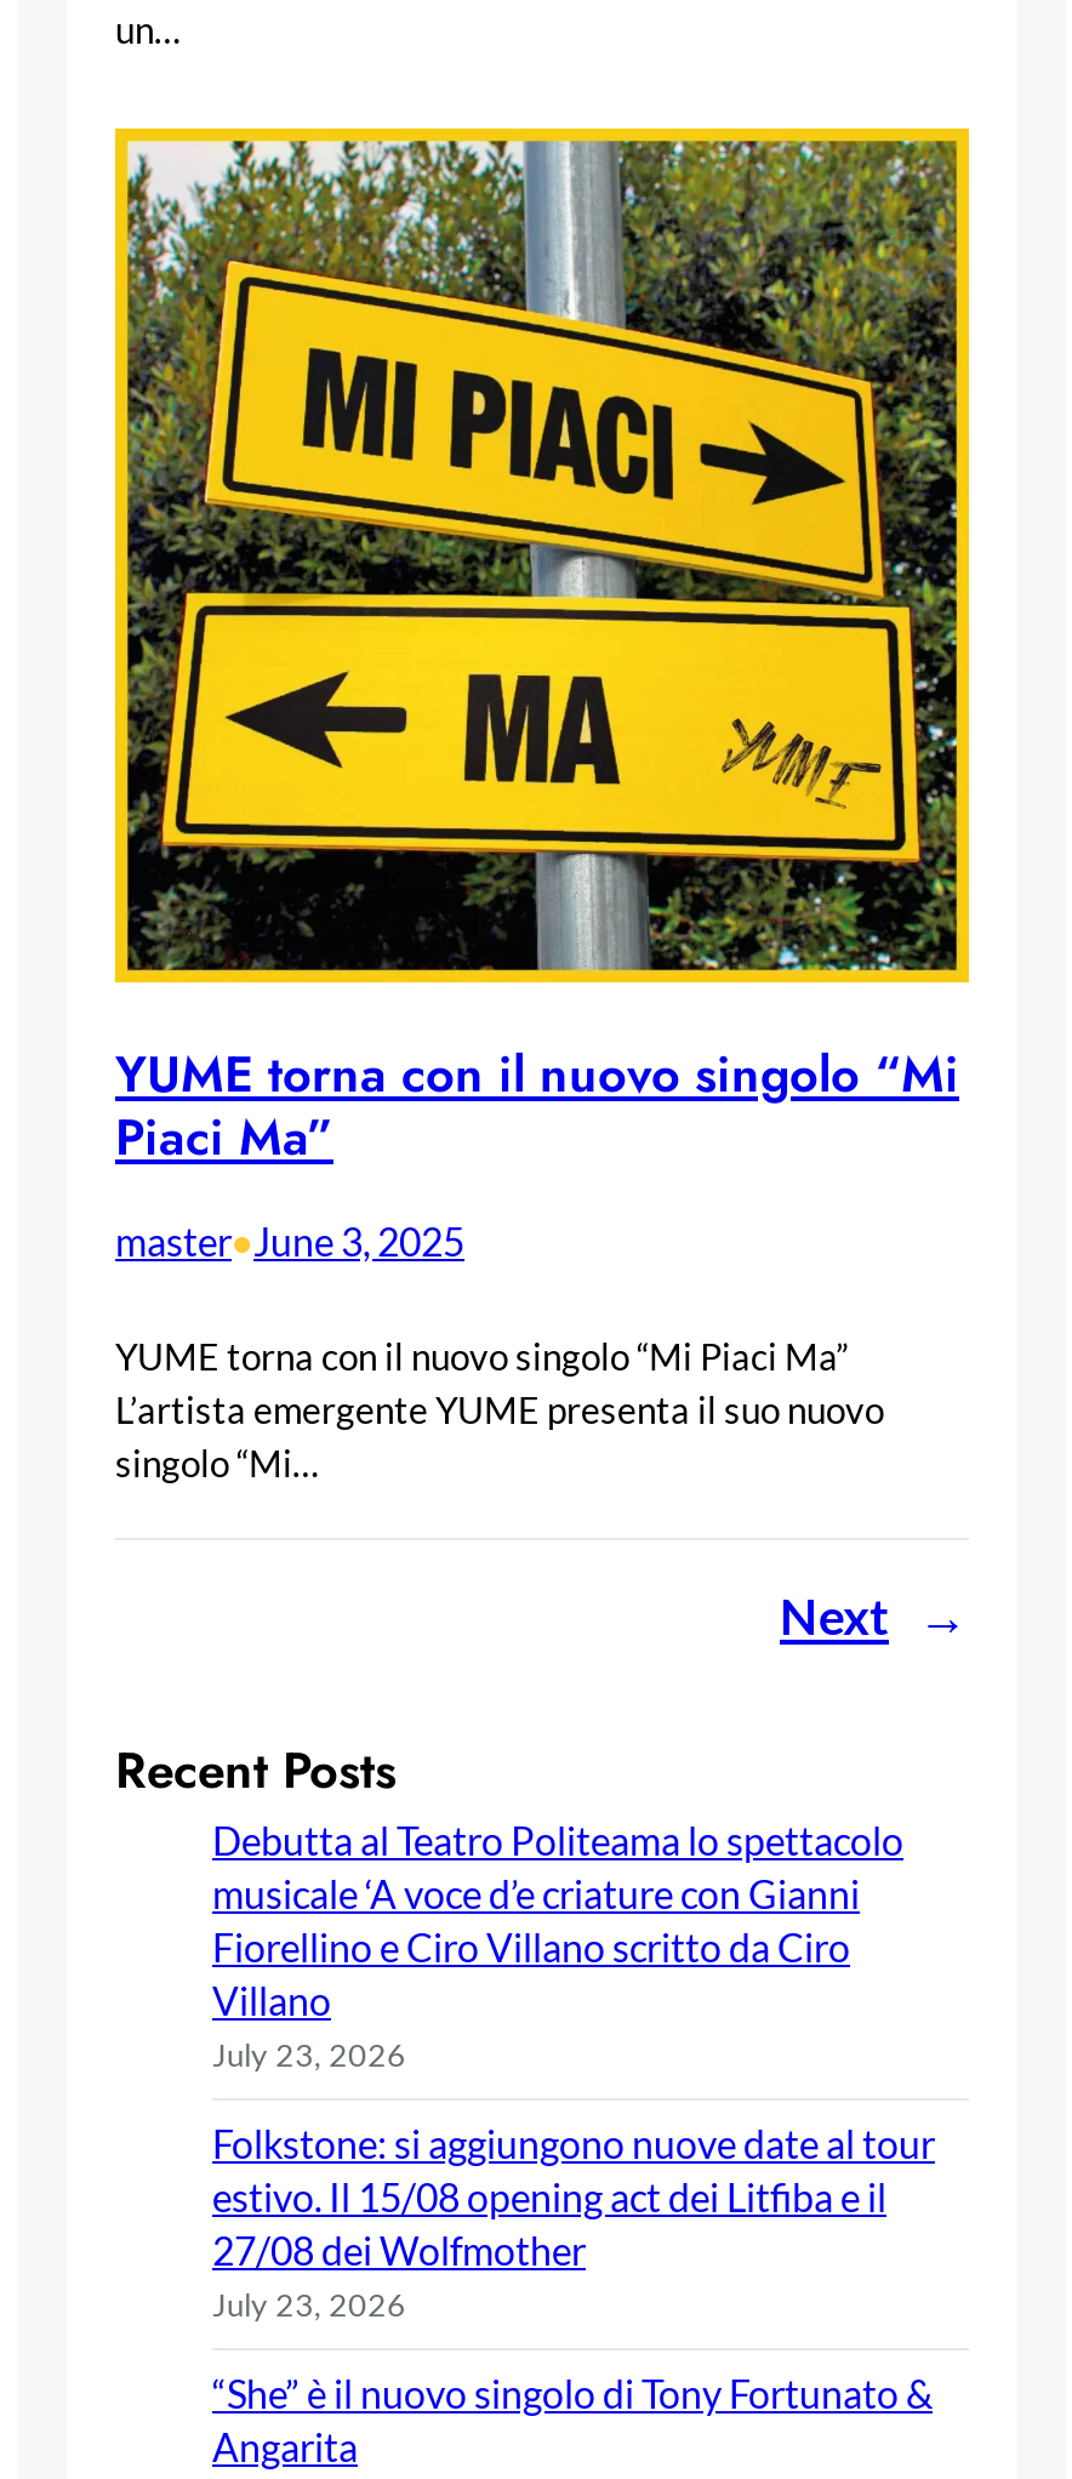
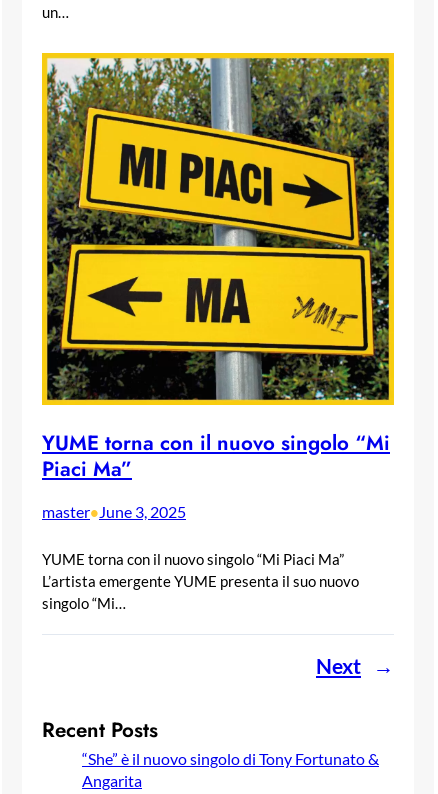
- Debutta al Teatro Politeama lo spettacolo
- musicale ‘A voce d’e criature con Gianni
- Fiorellino e Ciro Villano scritto da Ciro
- Villano
- July 23, 2026
- Folkstone: si aggiungono nuove date al tour
- estivo. Il 15/08 opening act dei Litfiba e il
- 27/08 dei Wolfmother
- July 23, 2026
